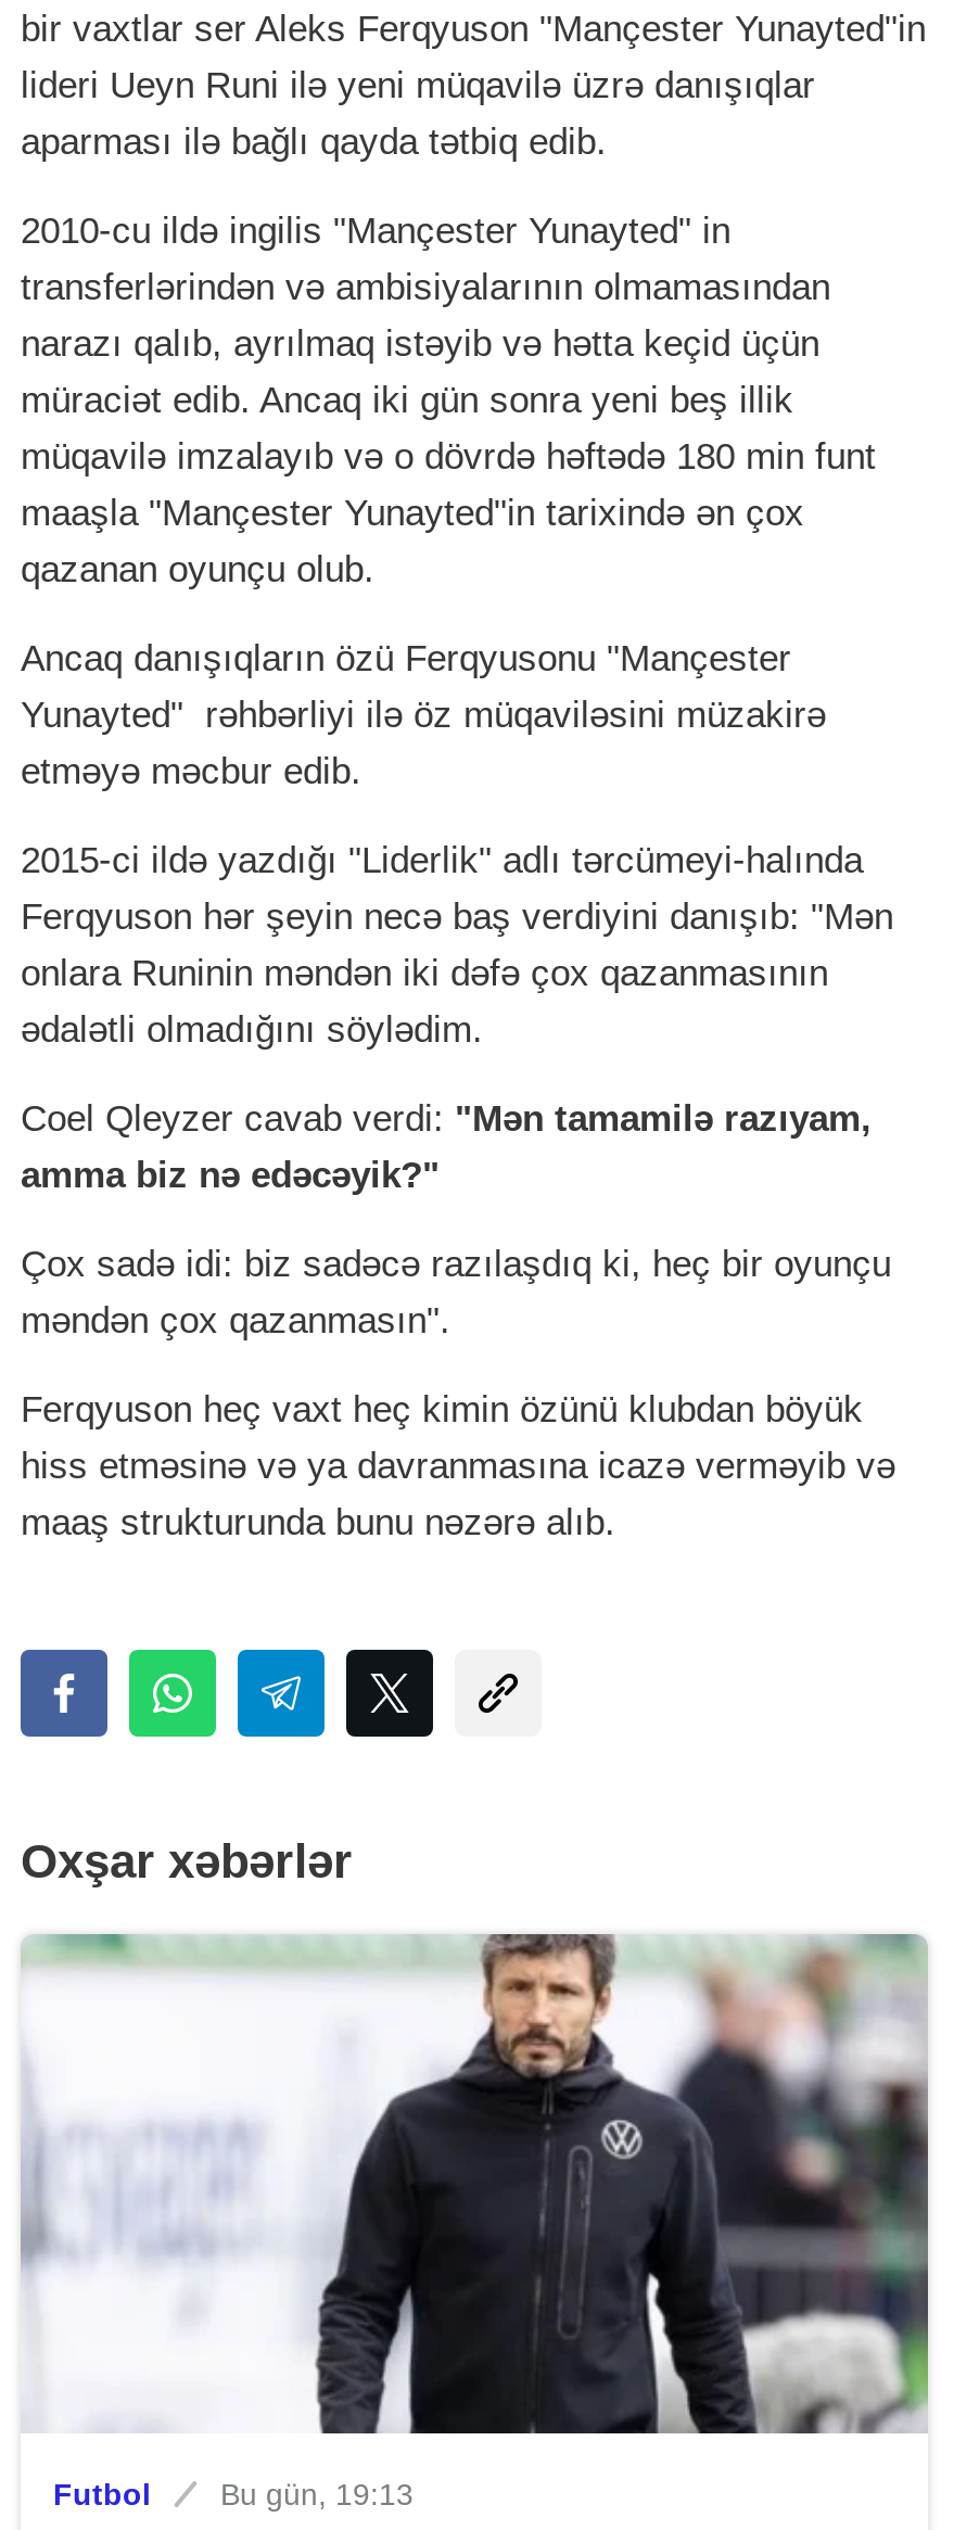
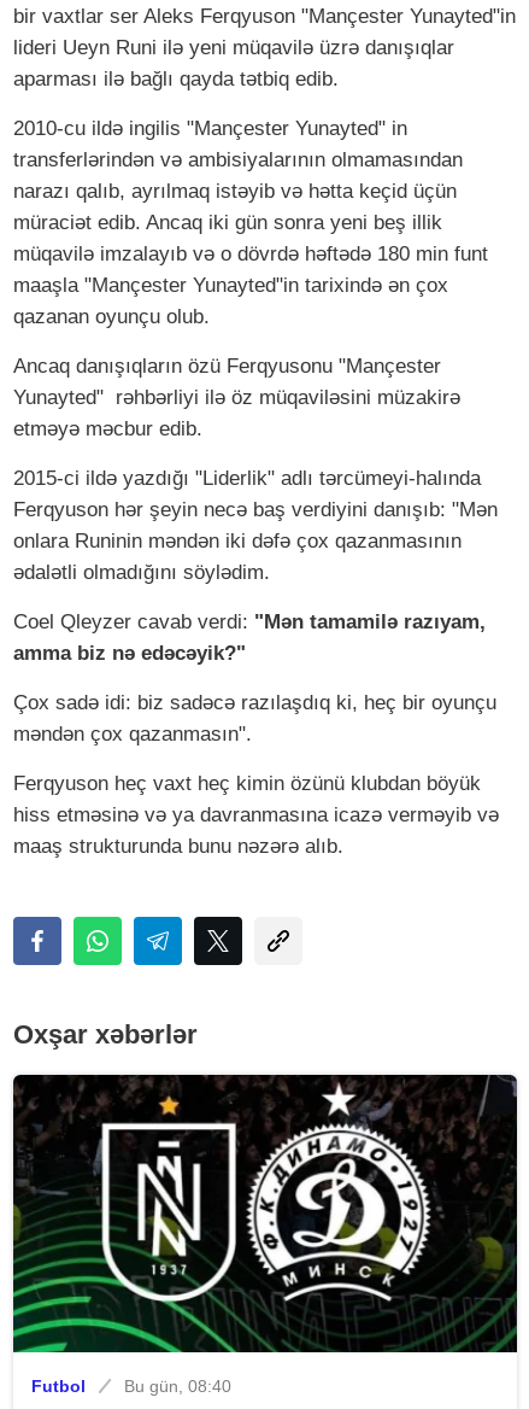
- [image]
- Futbol Bu gün, 19:13
+ [image]
+ Futbol Bu gün, 08:40
